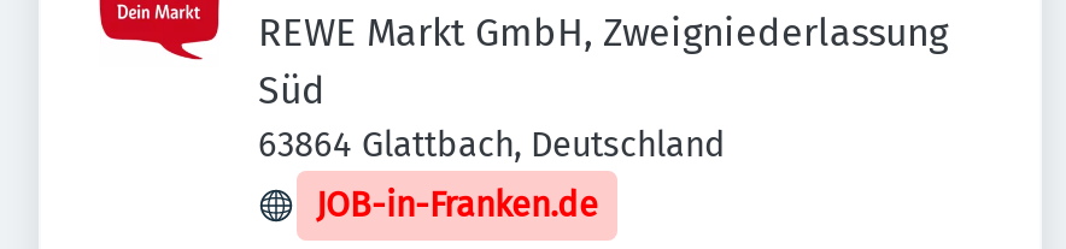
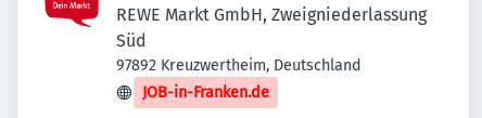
- 63864 Glattbach, Deutschland
+ 97892 Kreuzwertheim, Deutschland
